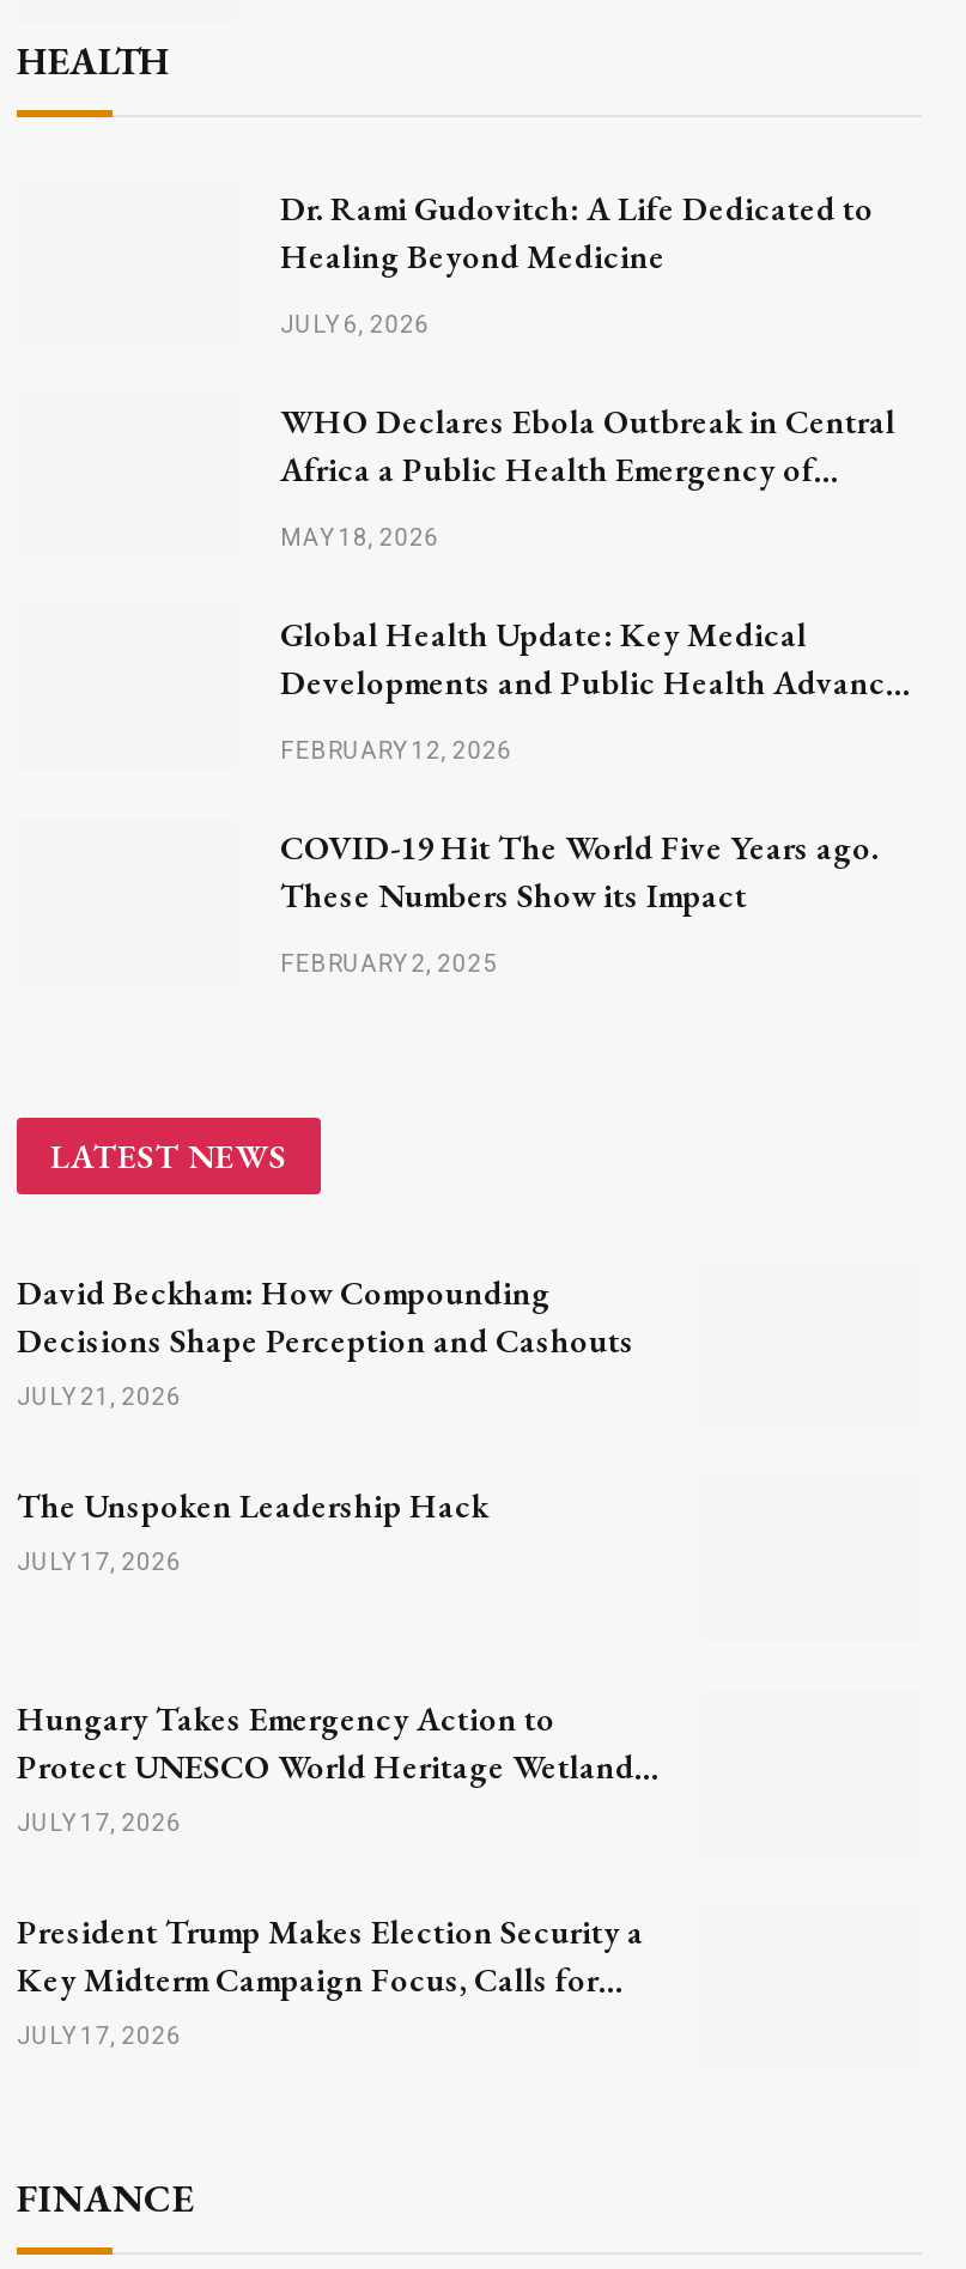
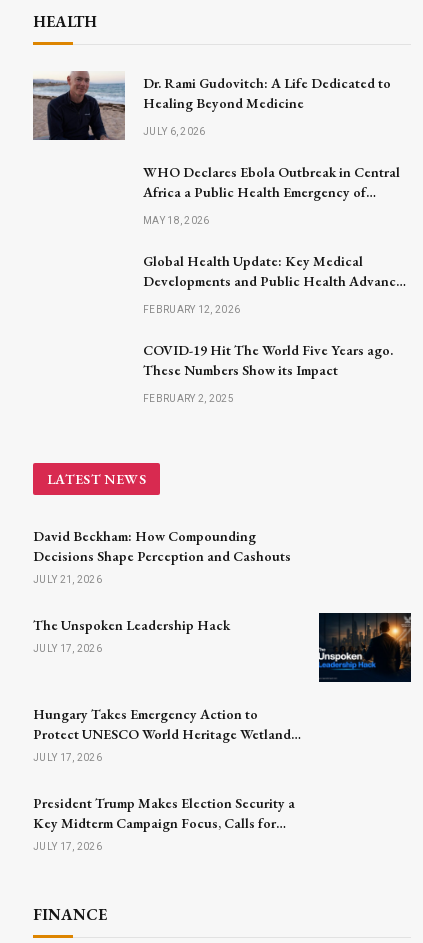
+ [image]

+ [image]
